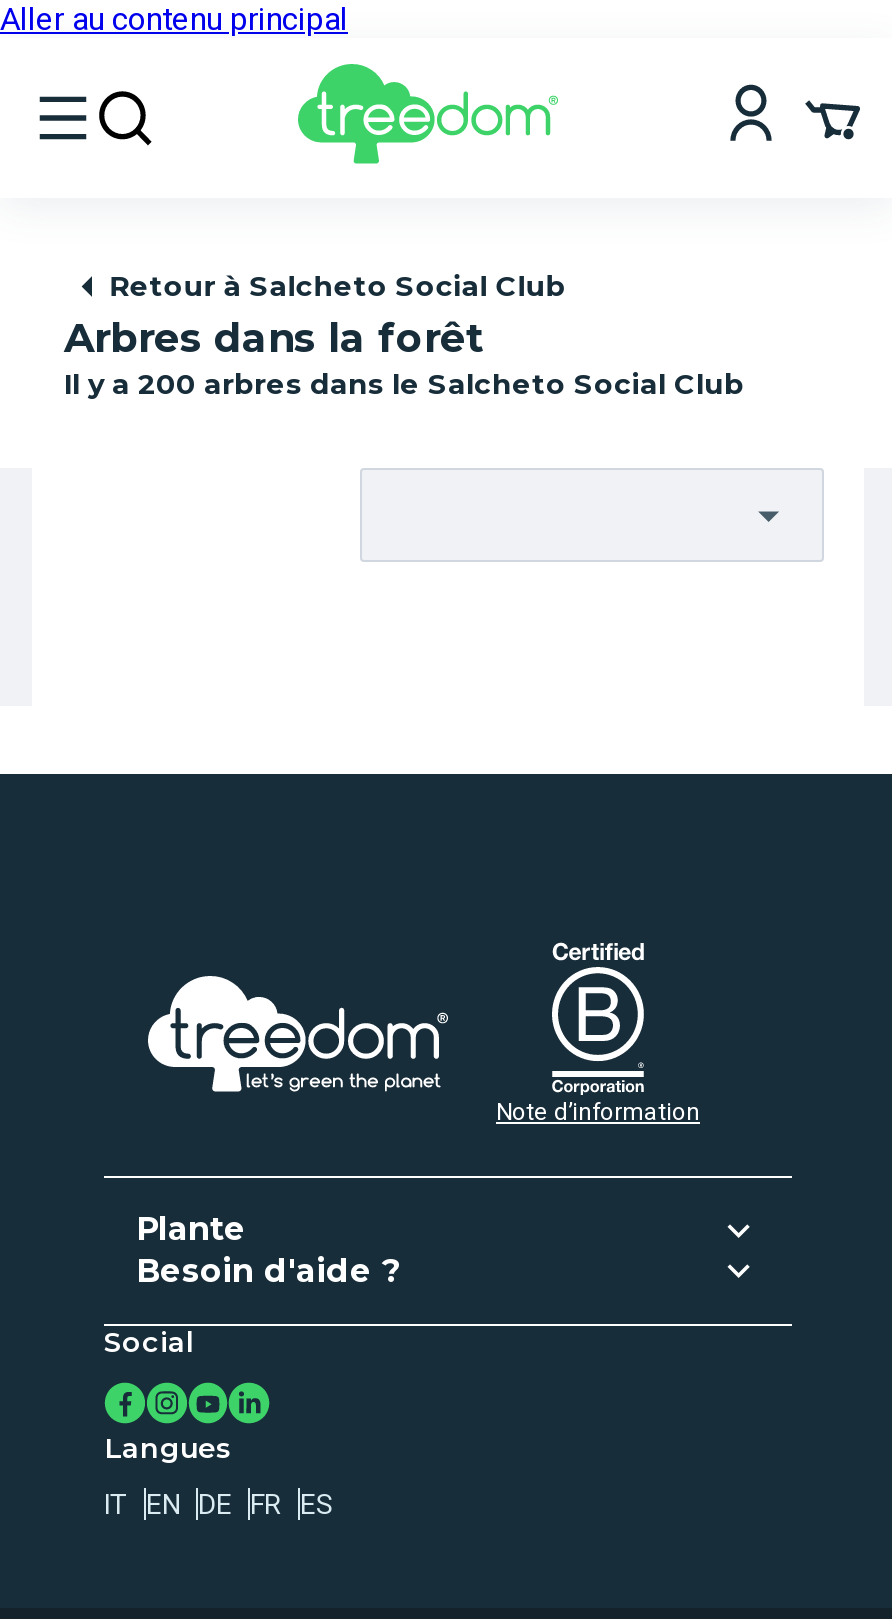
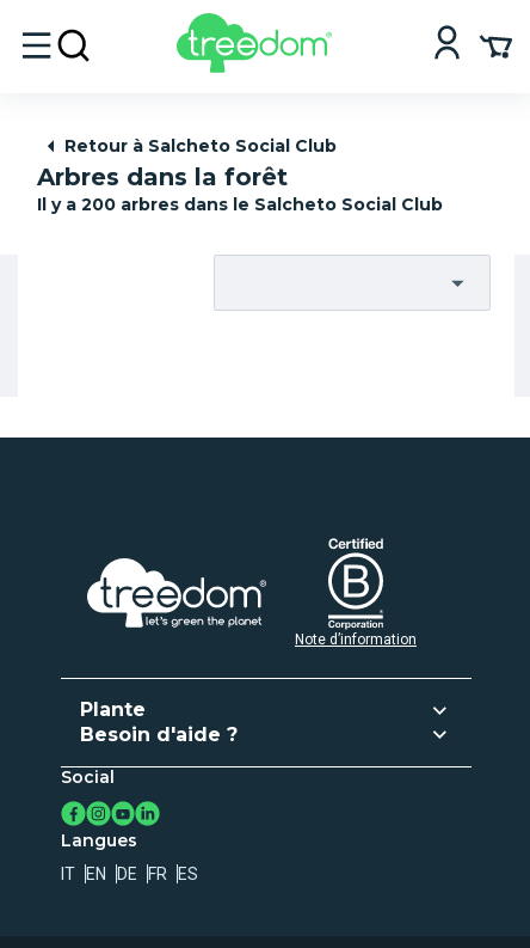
- Aller au contenu principal
